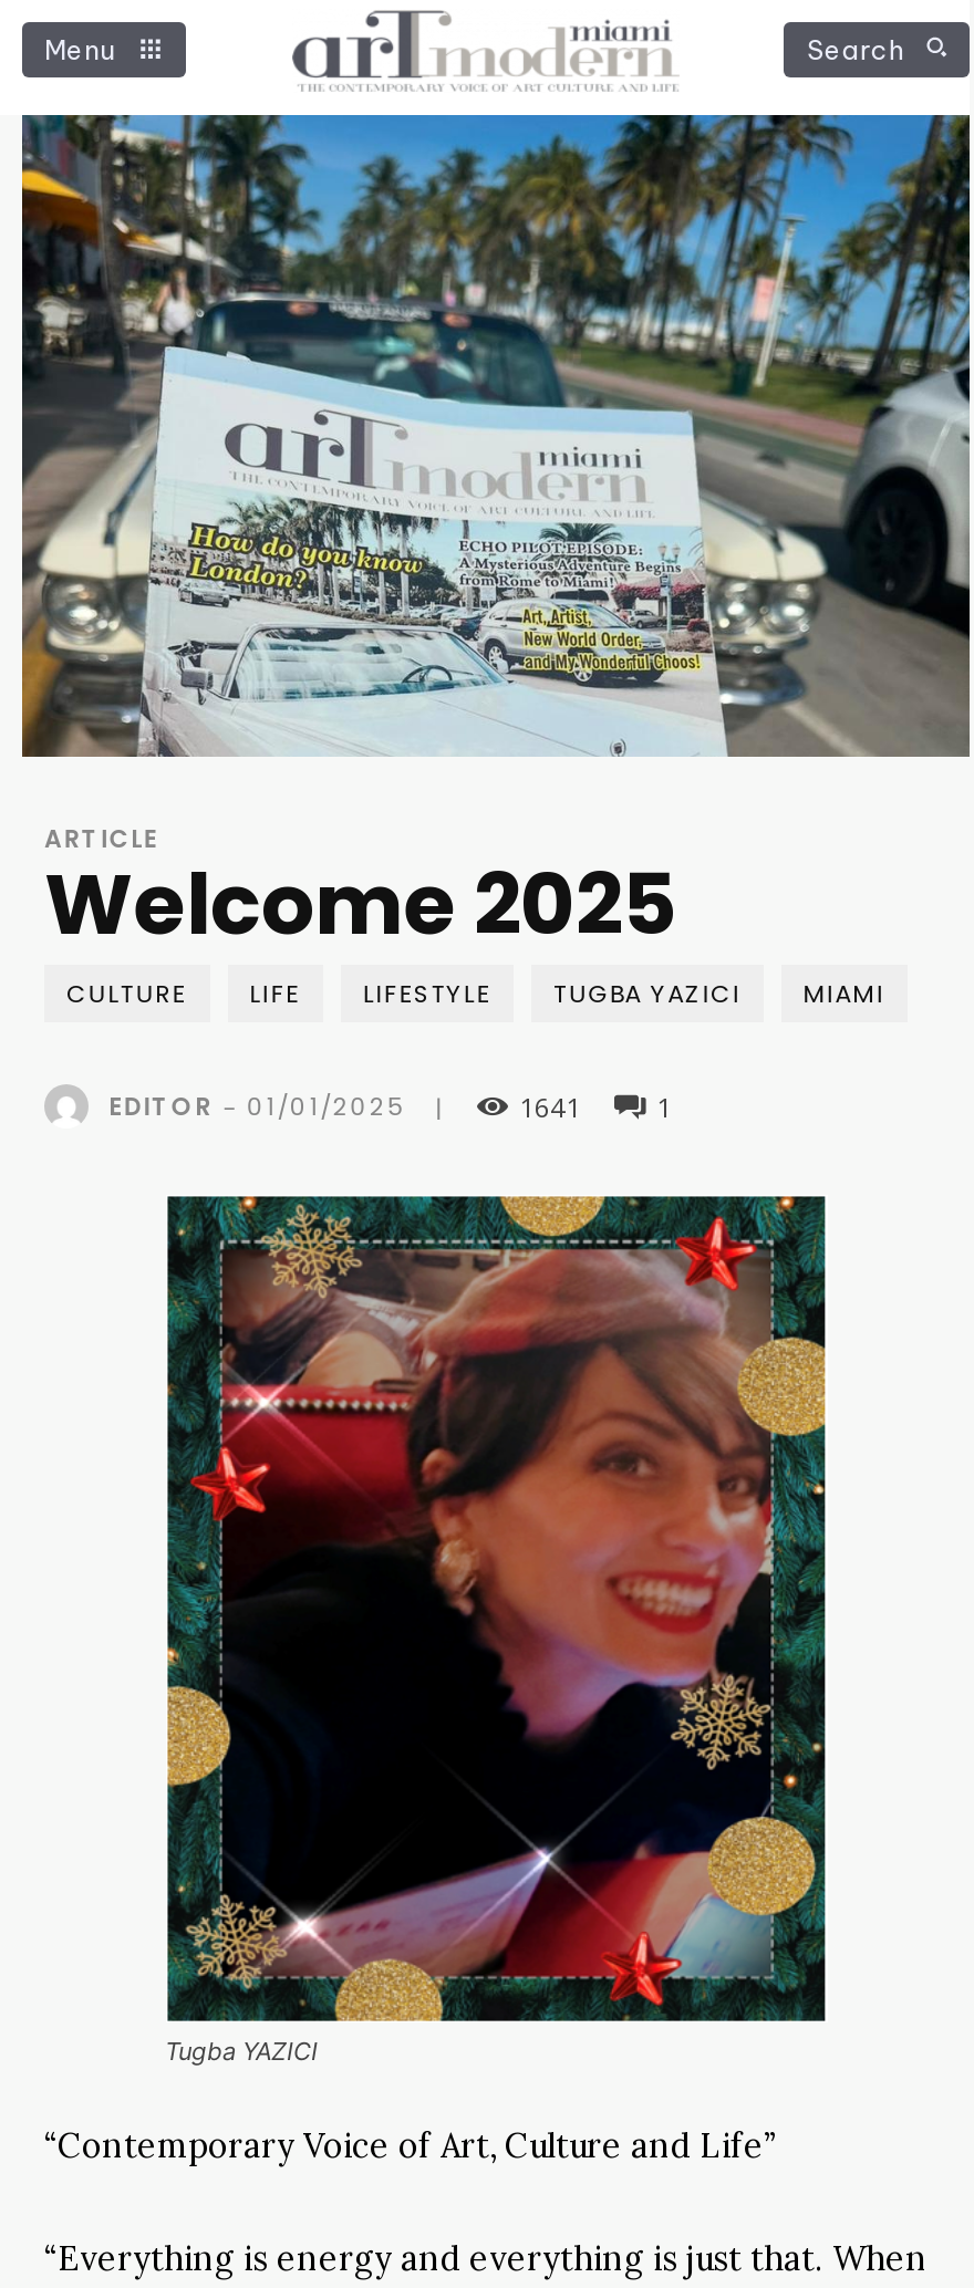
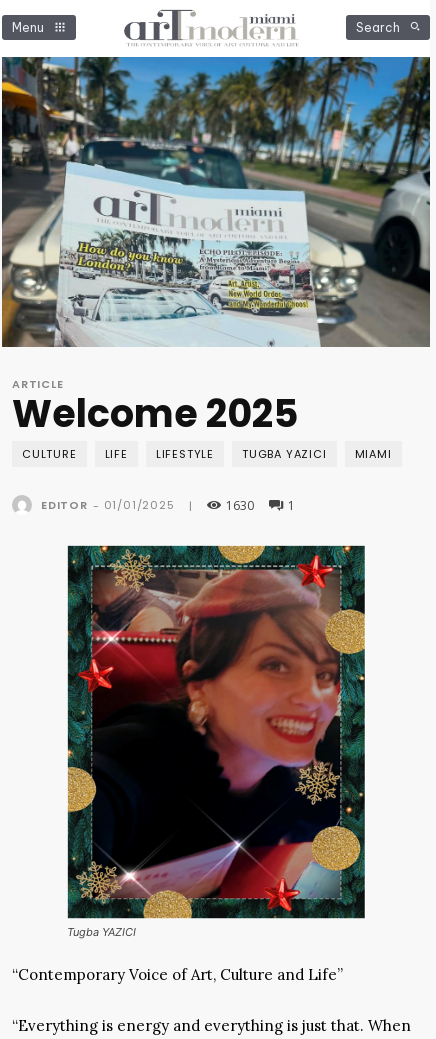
- 1641
+ 1630
